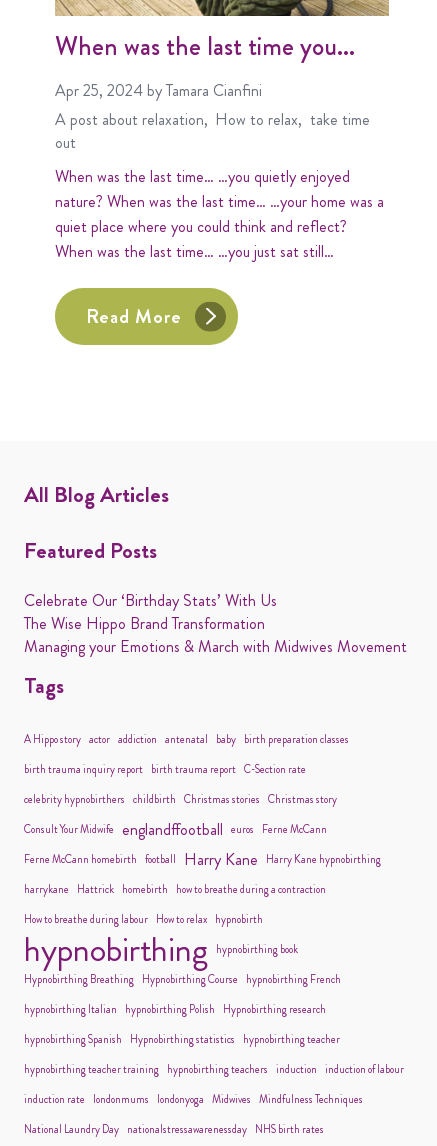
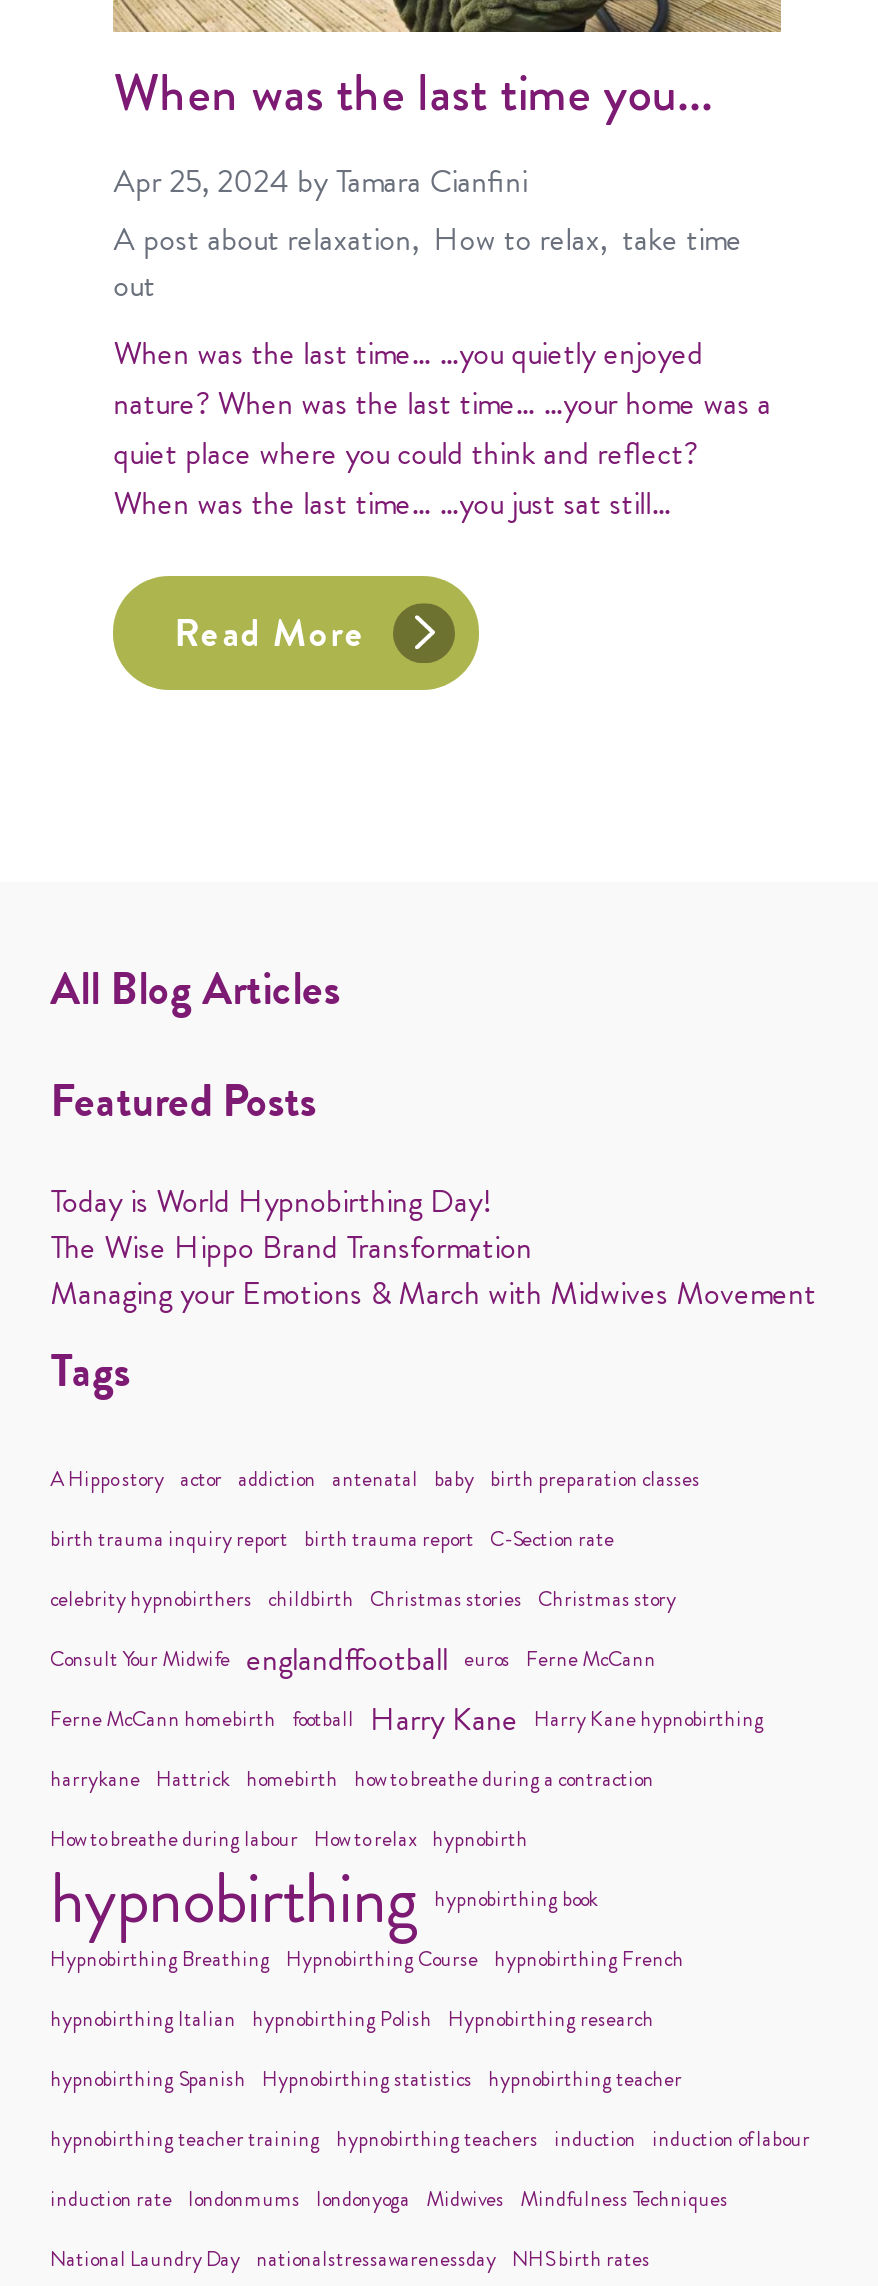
- Celebrate Our ‘Birthday Stats’ With Us
+ Today is World Hypnobirthing Day!
